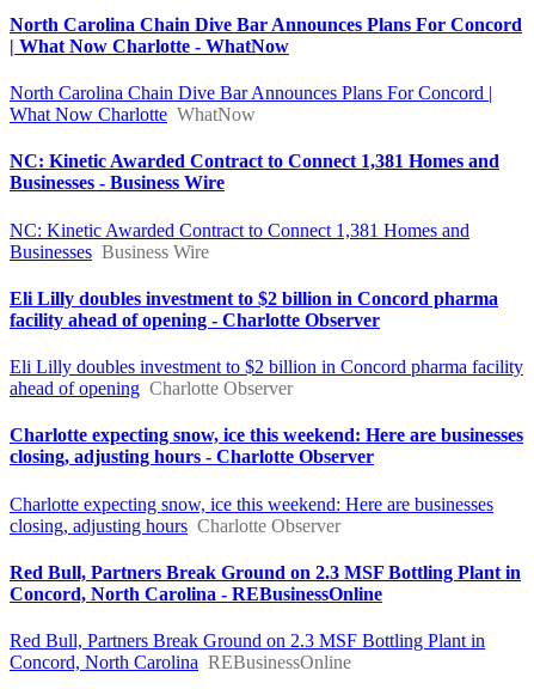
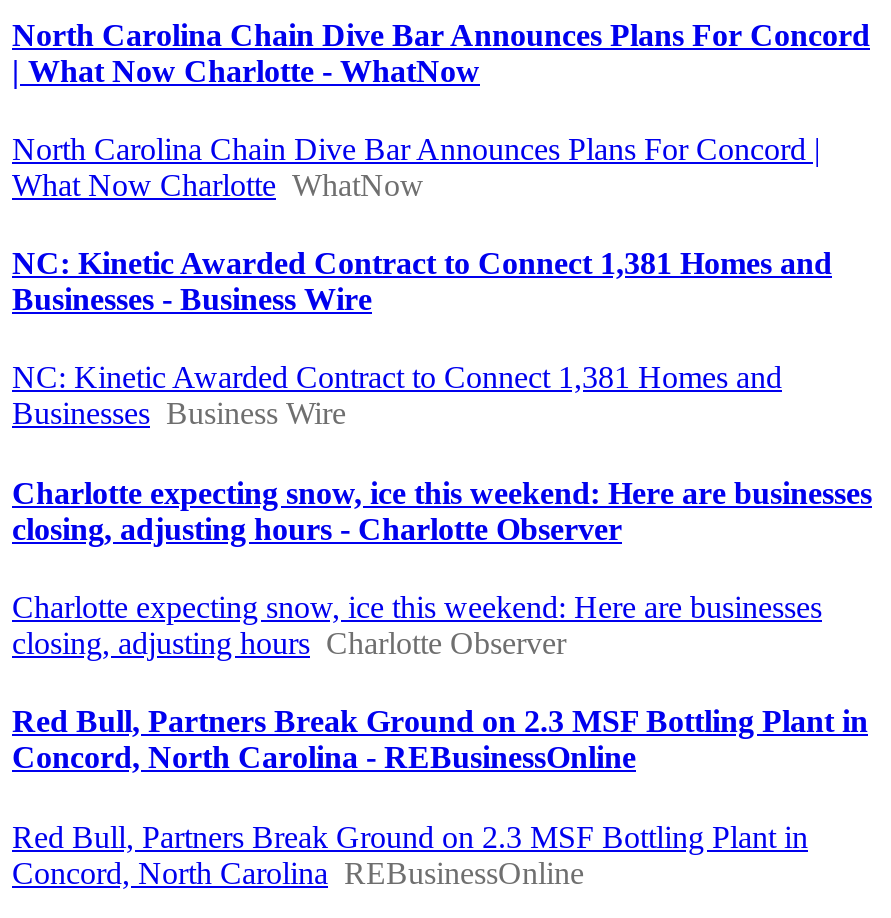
- Eli Lilly doubles investment to $2 billion in Concord pharma
- facility ahead of opening - Charlotte Observer
- Eli Lilly doubles investment to $2 billion in Concord pharma facility
- ahead of opening Charlotte Observer
